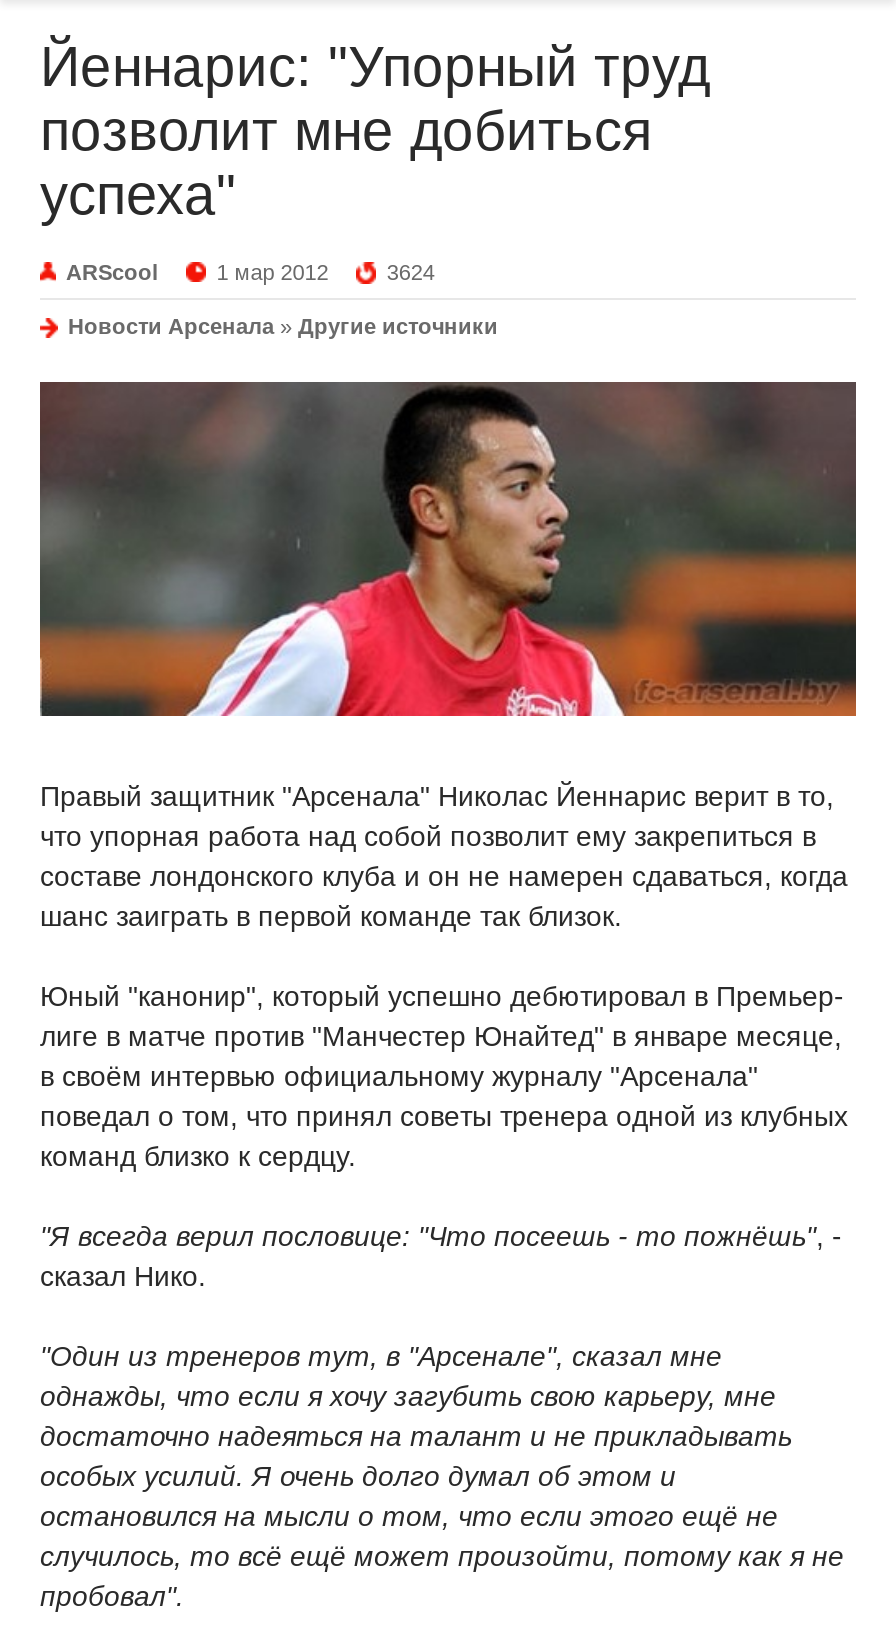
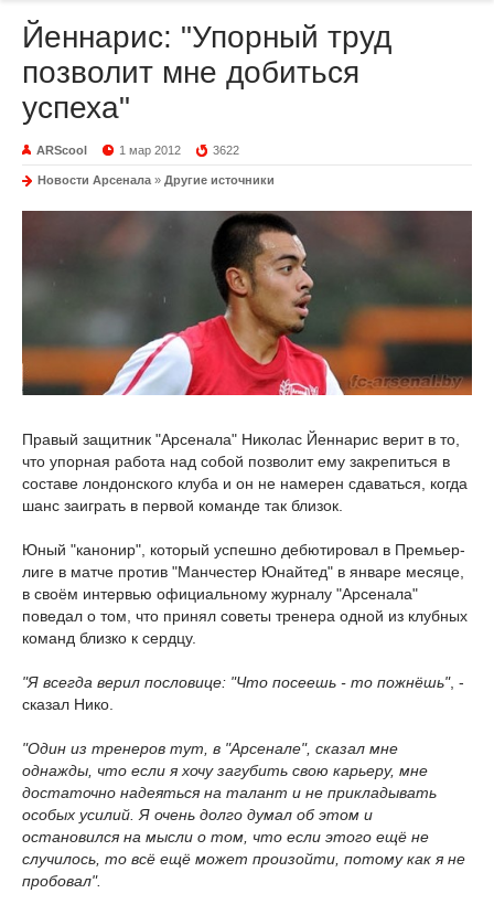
- 3624
+ 3622
